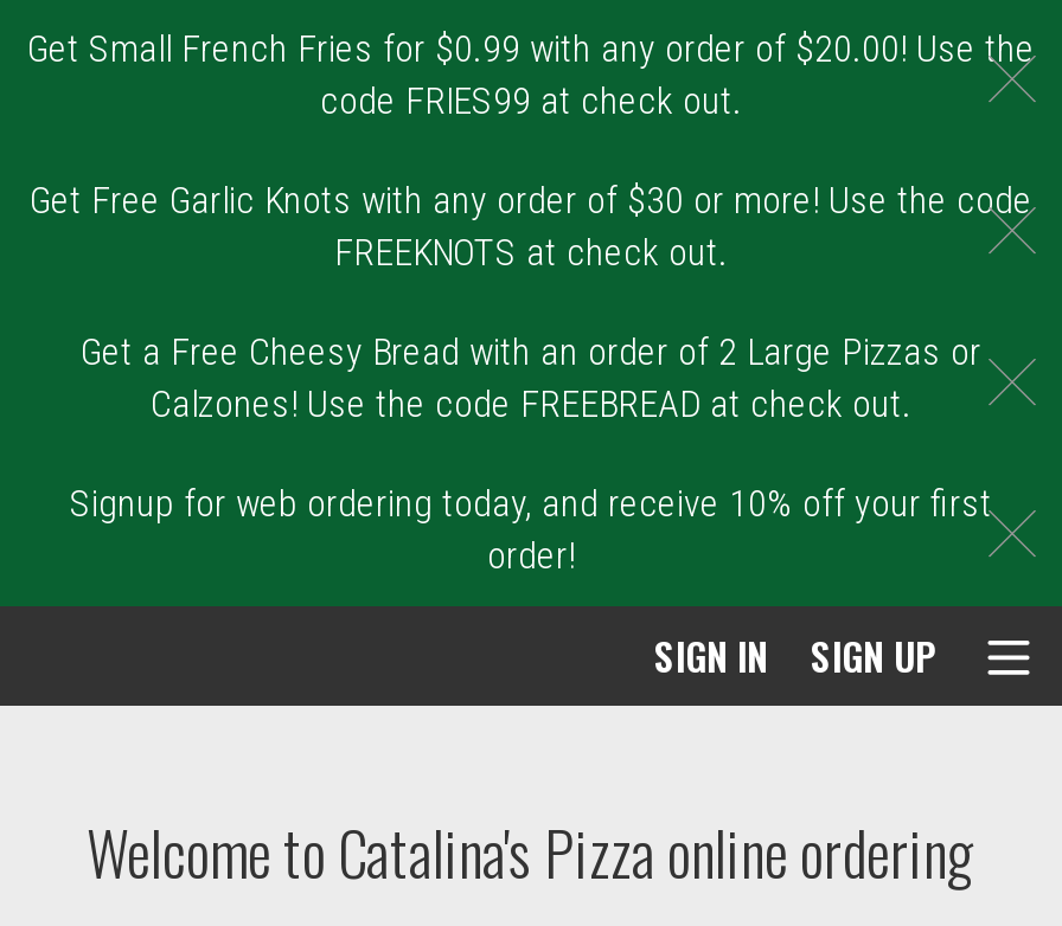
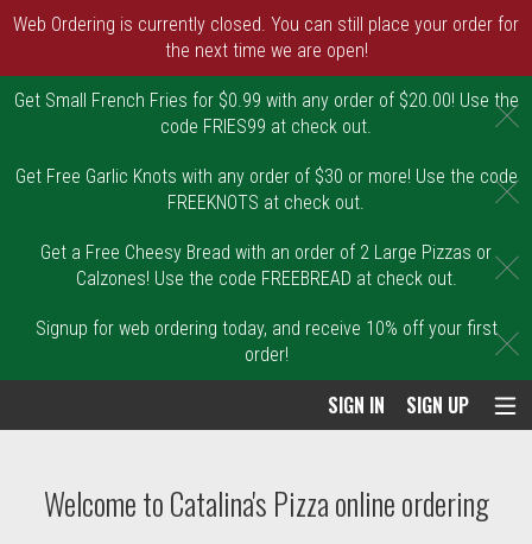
+ Web Ordering is currently closed. You can still place your order for
+ the next time we are open!
